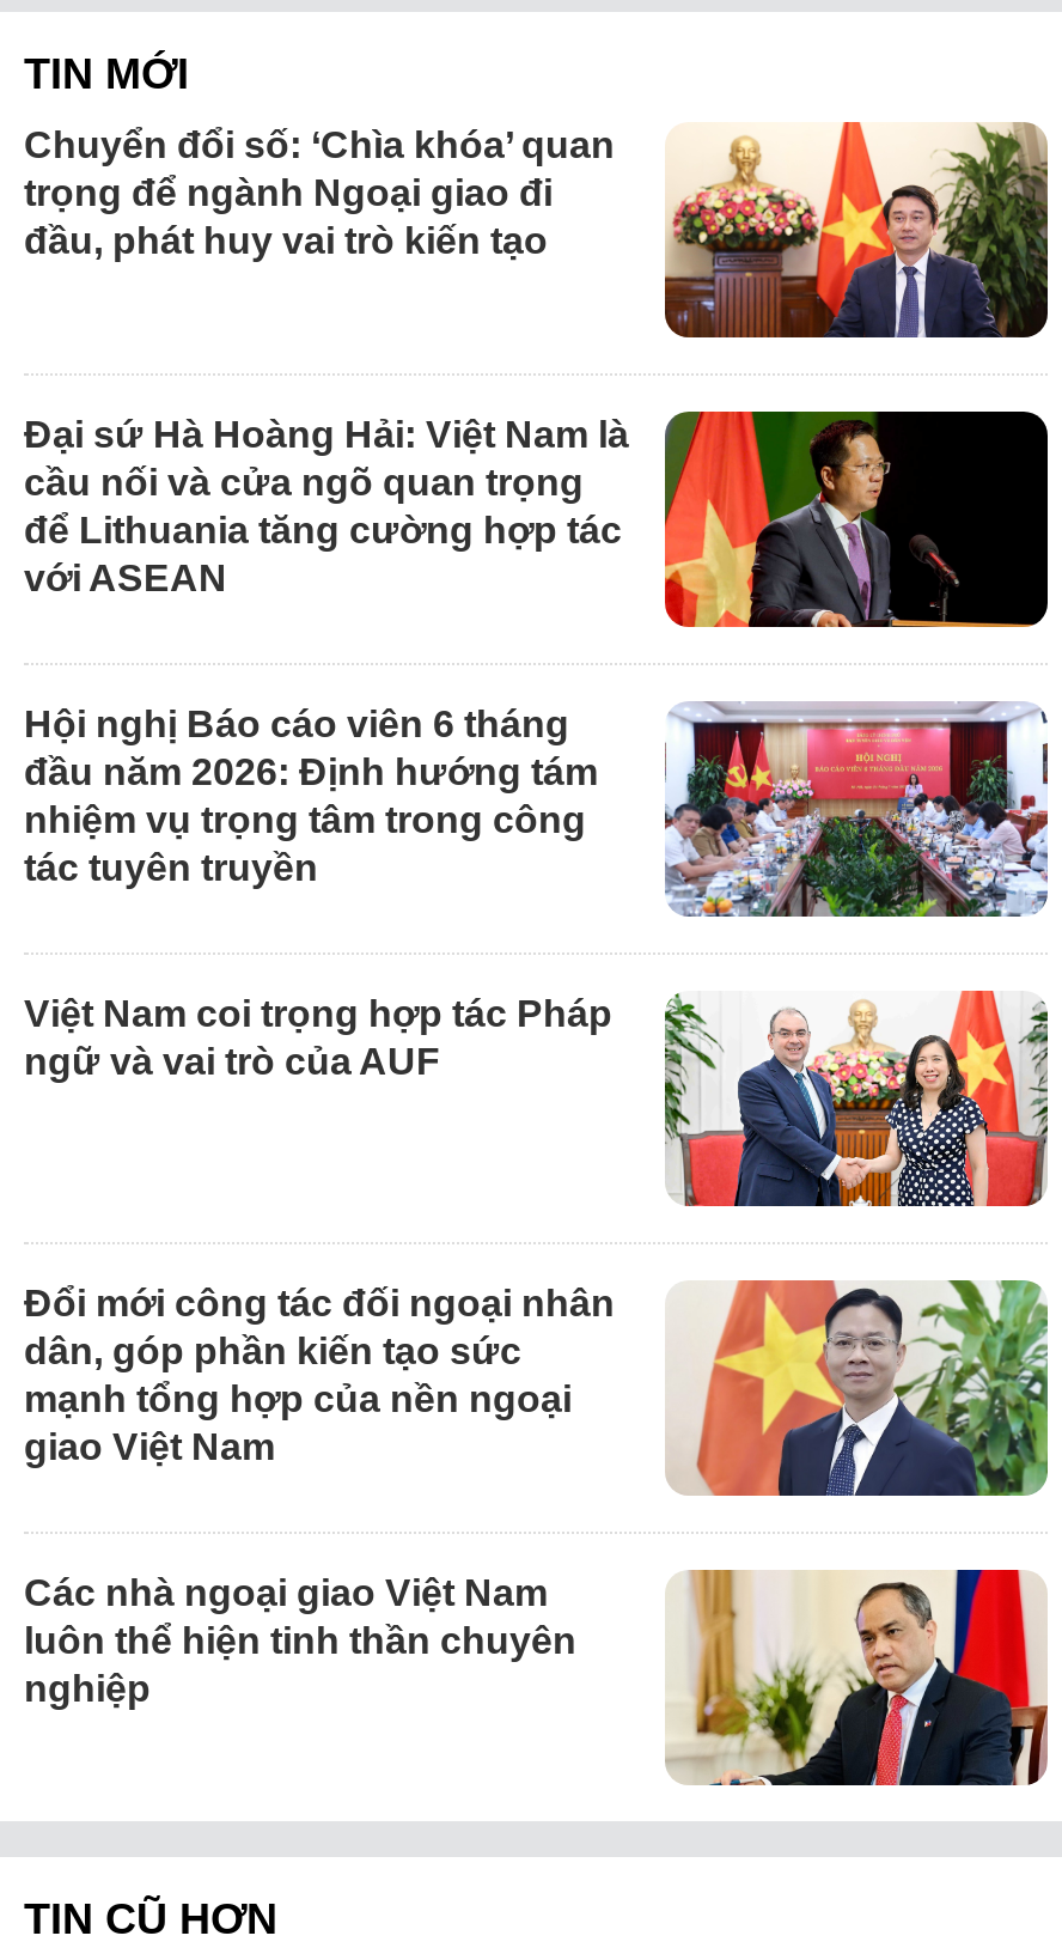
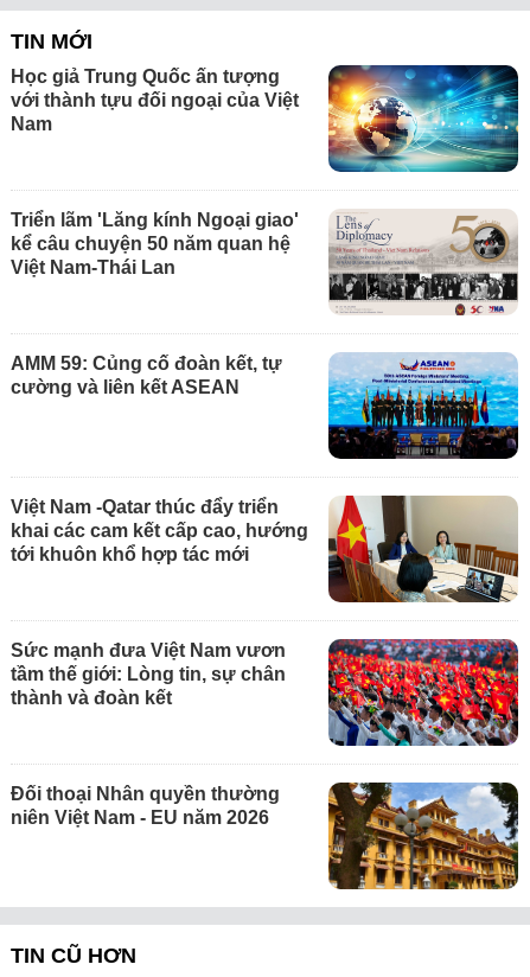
- [image]
- Chuyển đổi số: ‘Chìa khóa’ quan
- trọng để ngành Ngoại giao đi
- đầu, phát huy vai trò kiến tạo
+ [image]
+ Học giả Trung Quốc ấn tượng
+ với thành tựu đối ngoại của Việt
+ Nam

- [image]
- Đại sứ Hà Hoàng Hải: Việt Nam là
- cầu nối và cửa ngõ quan trọng
- để Lithuania tăng cường hợp tác
- với ASEAN
+ [image]
+ Triển lãm 'Lăng kính Ngoại giao'
+ kể câu chuyện 50 năm quan hệ
+ Việt Nam-Thái Lan

- [image]
- Hội nghị Báo cáo viên 6 tháng
- đầu năm 2026: Định hướng tám
- nhiệm vụ trọng tâm trong công
- tác tuyên truyền
+ [image]
+ AMM 59: Củng cố đoàn kết, tự
+ cường và liên kết ASEAN

- [image]
- Việt Nam coi trọng hợp tác Pháp
- ngữ và vai trò của AUF
+ [image]
+ Việt Nam -Qatar thúc đẩy triển
+ khai các cam kết cấp cao, hướng
+ tới khuôn khổ hợp tác mới

- [image]
- Đổi mới công tác đối ngoại nhân
- dân, góp phần kiến tạo sức
- mạnh tổng hợp của nền ngoại
- giao Việt Nam
+ [image]
+ Sức mạnh đưa Việt Nam vươn
+ tầm thế giới: Lòng tin, sự chân
+ thành và đoàn kết

- [image]
- Các nhà ngoại giao Việt Nam
- luôn thể hiện tinh thần chuyên
- nghiệp
+ [image]
+ Đối thoại Nhân quyền thường
+ niên Việt Nam - EU năm 2026
